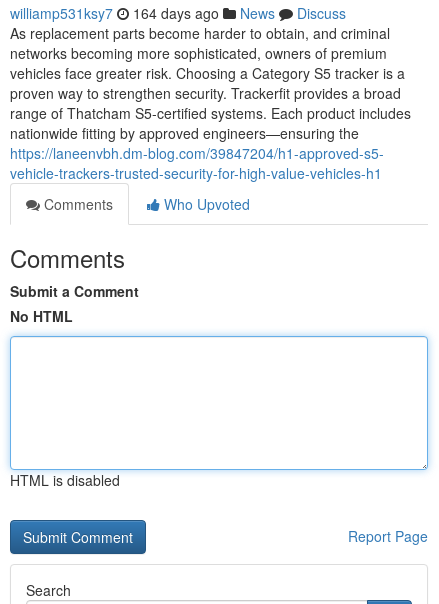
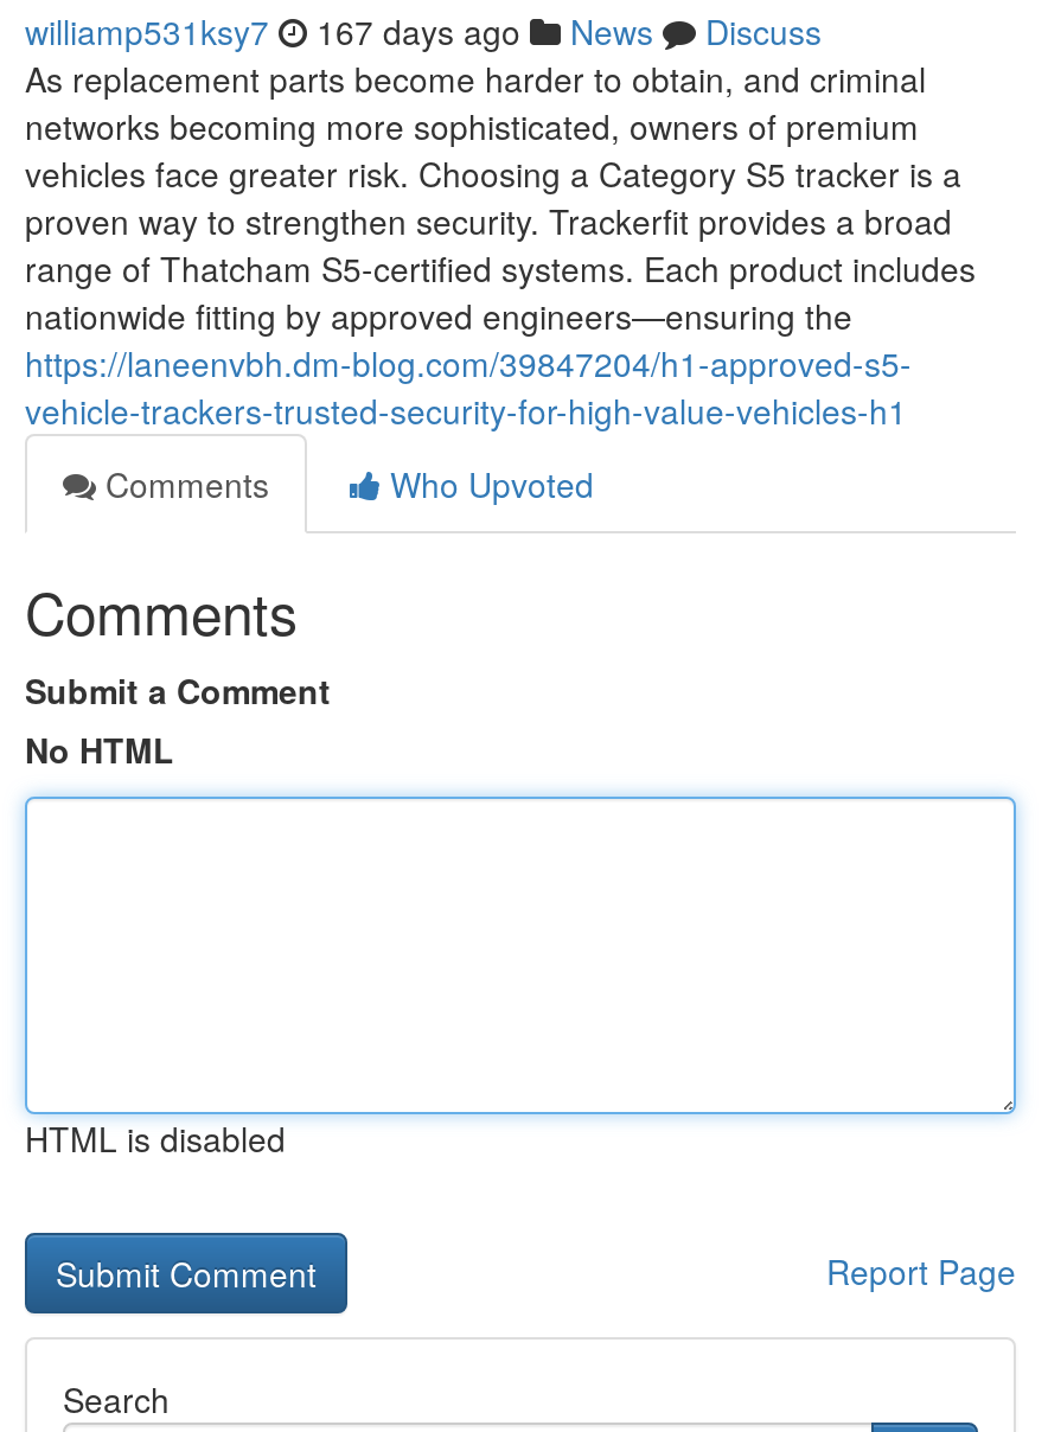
- williamp531ksy7 164 days ago News Discuss
+ williamp531ksy7 167 days ago News Discuss
